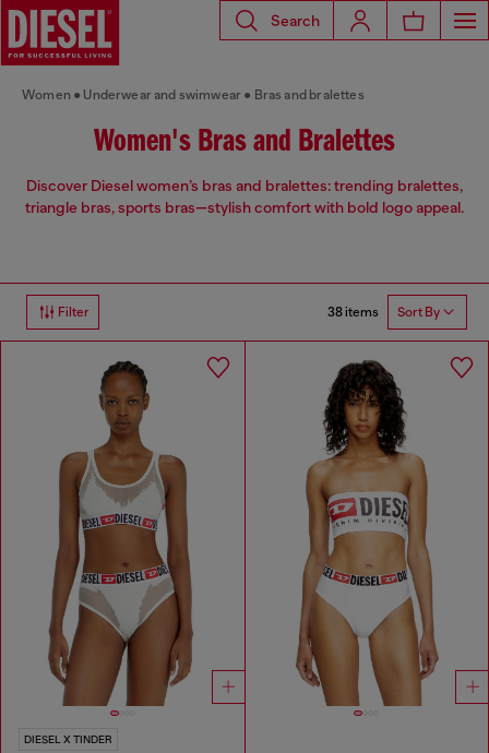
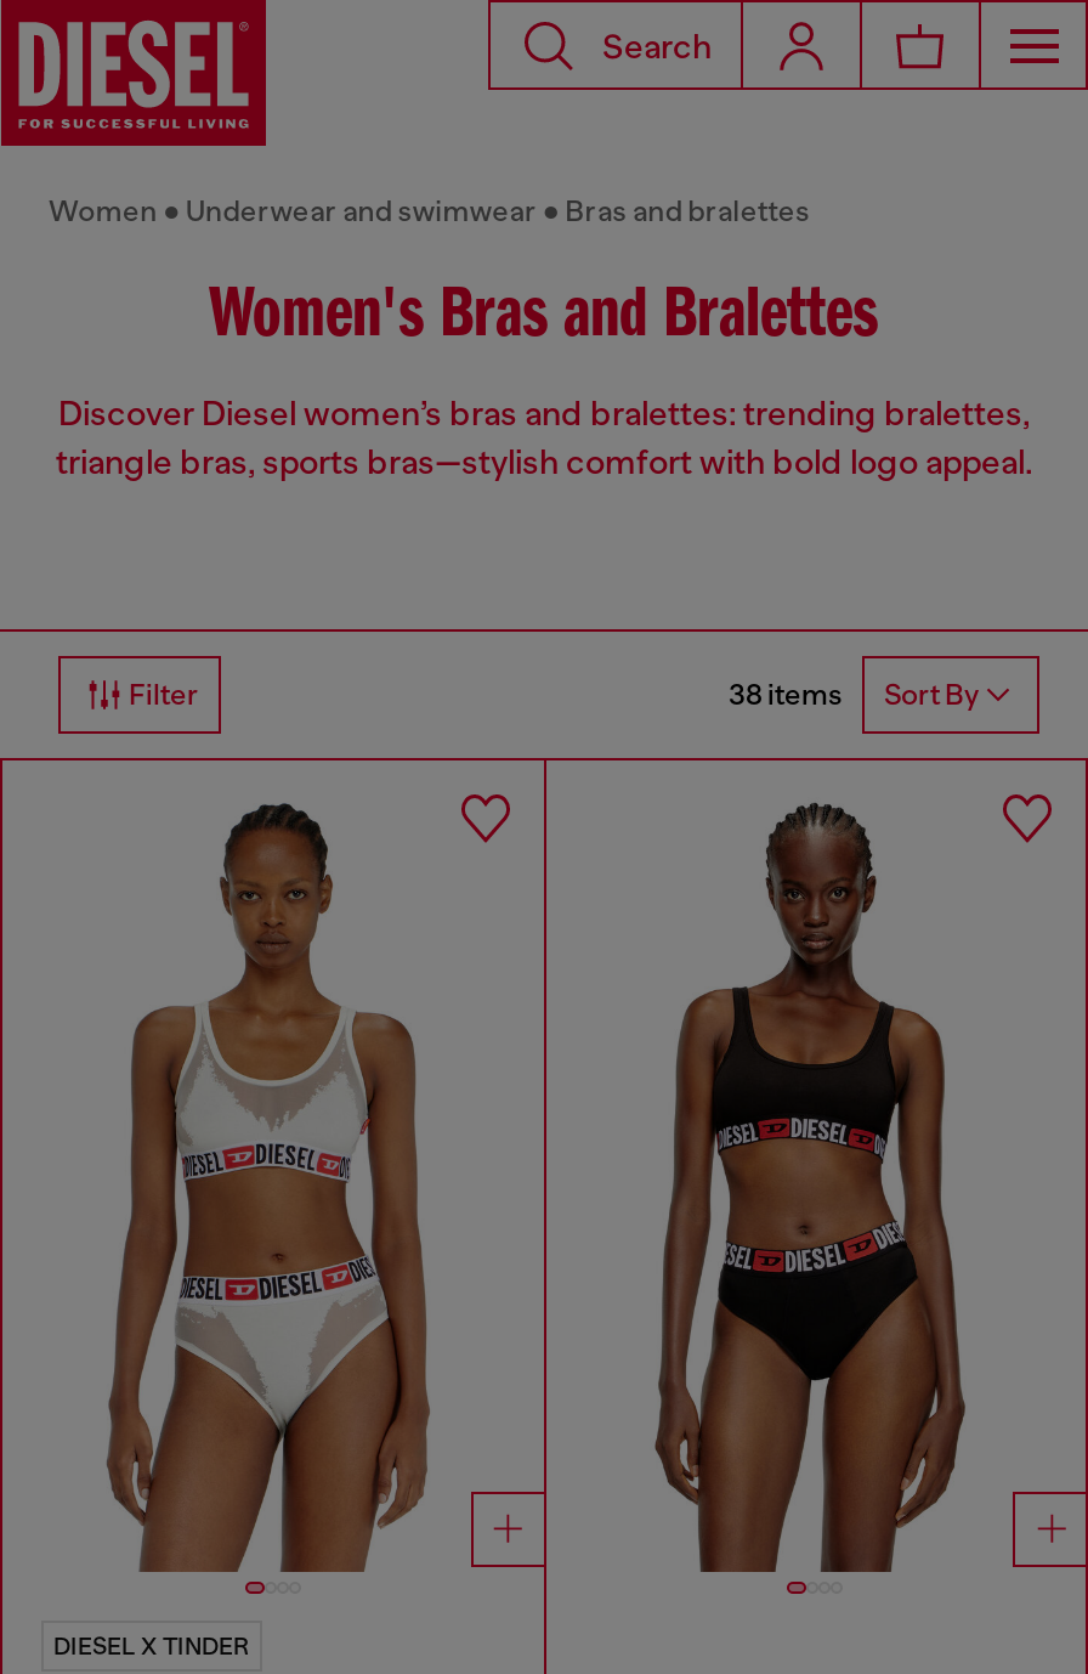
- [image]
+ [image]
